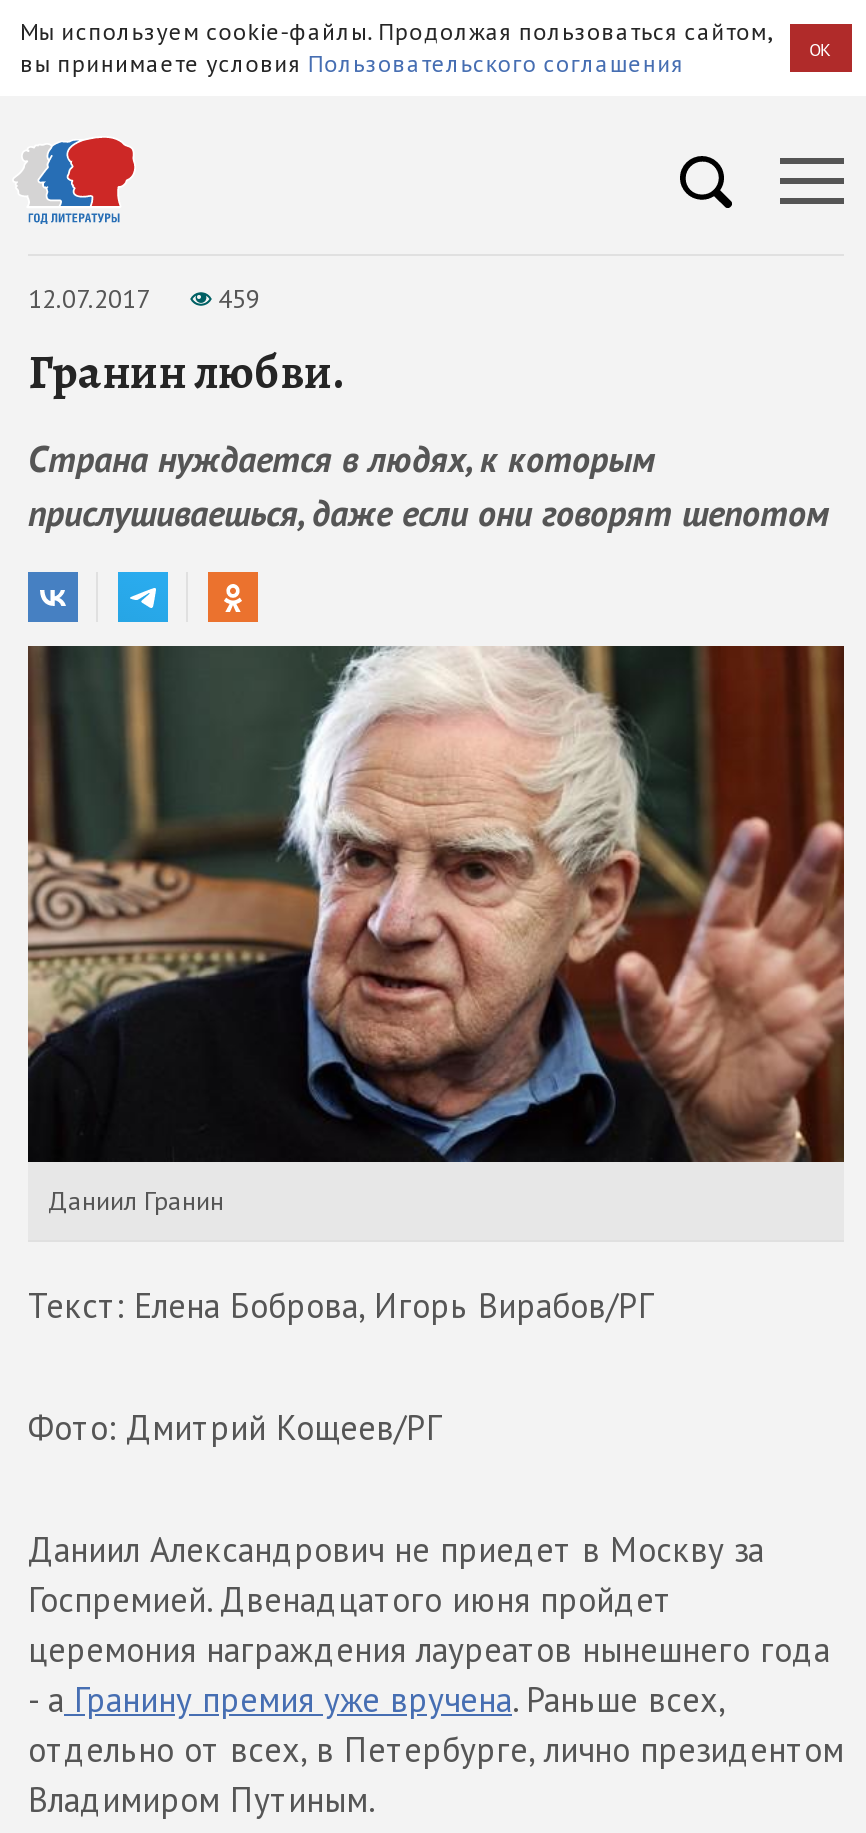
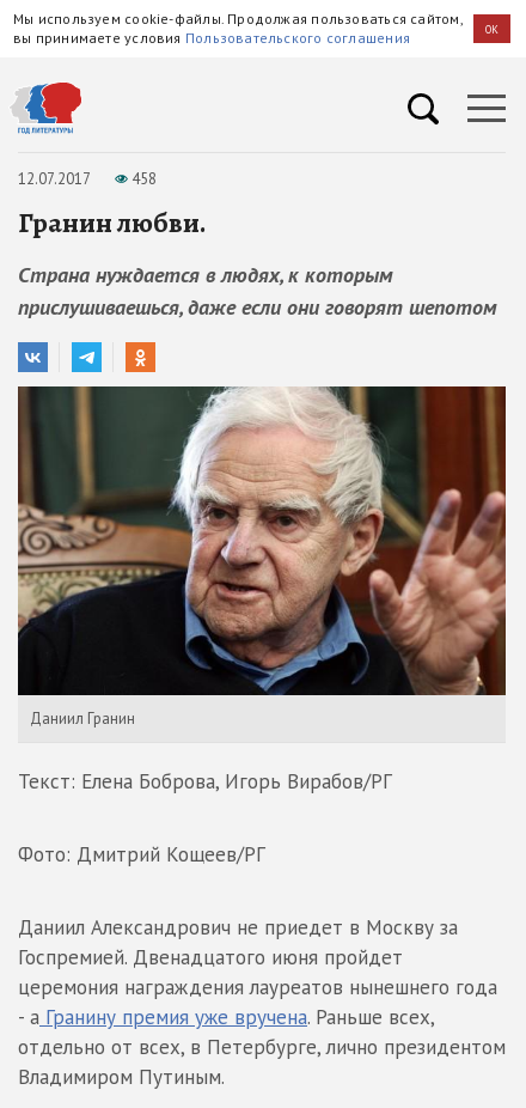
- 12.07.2017 459
+ 12.07.2017 458
